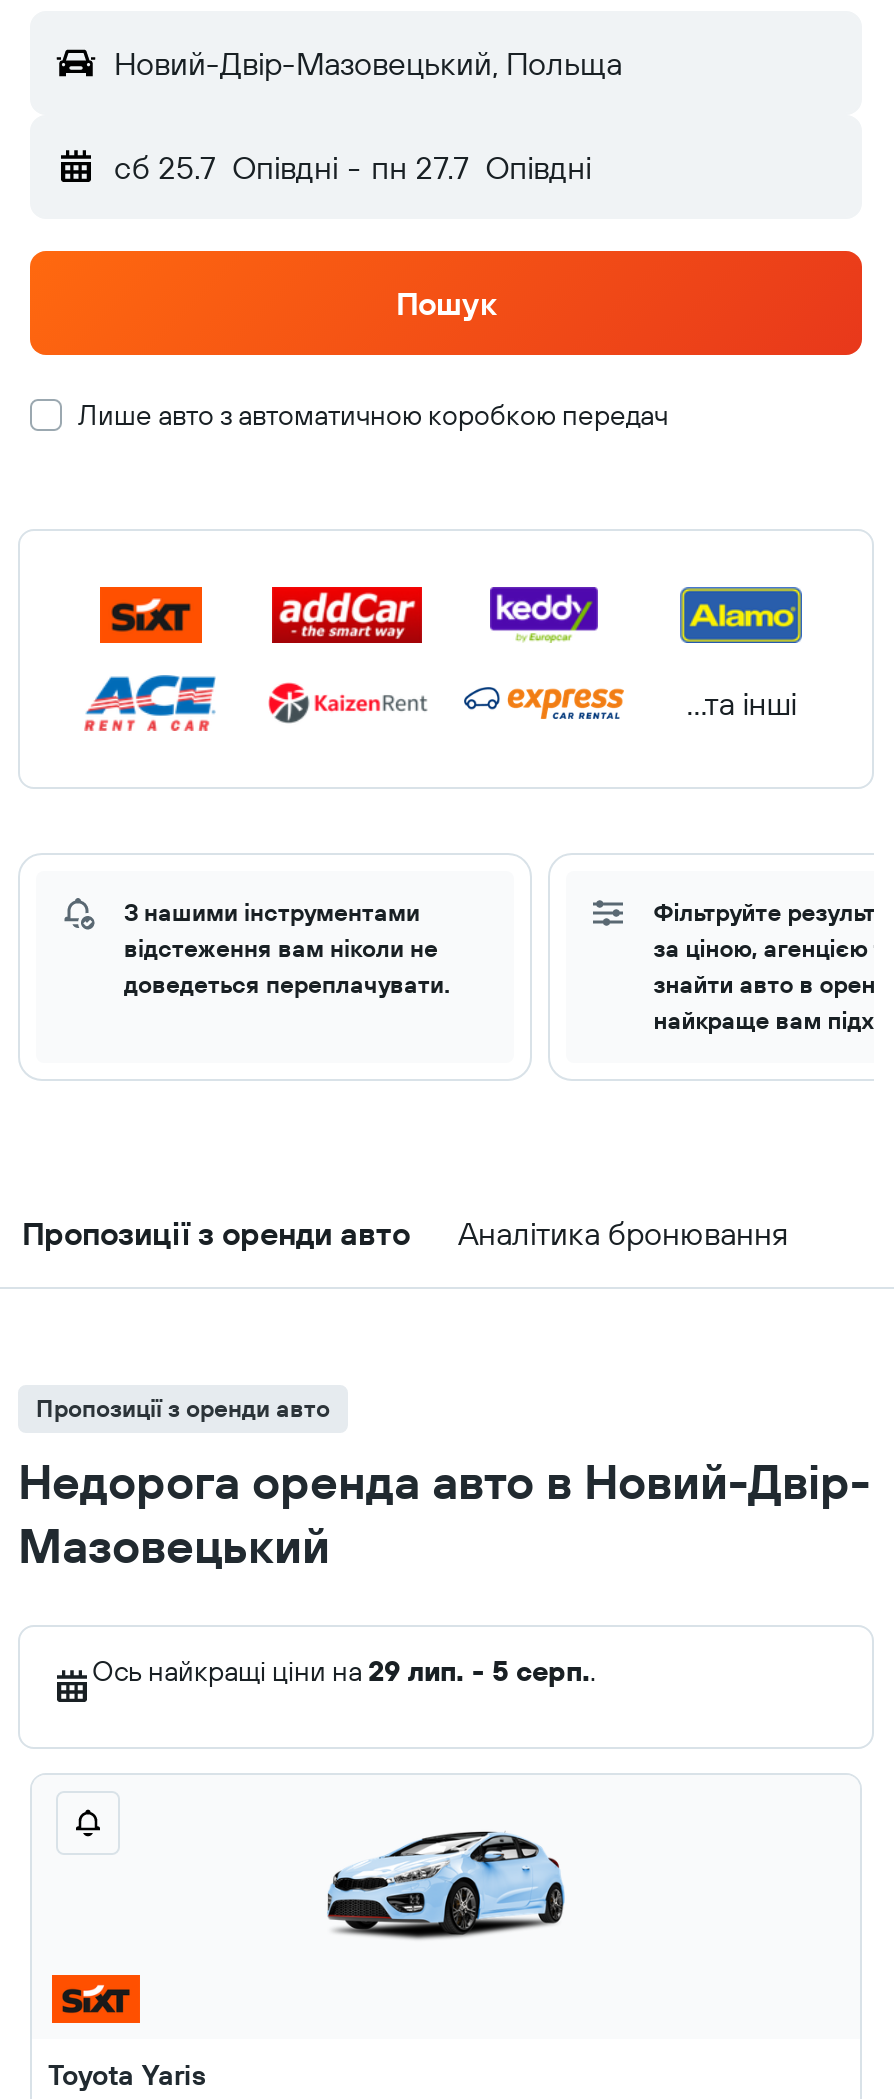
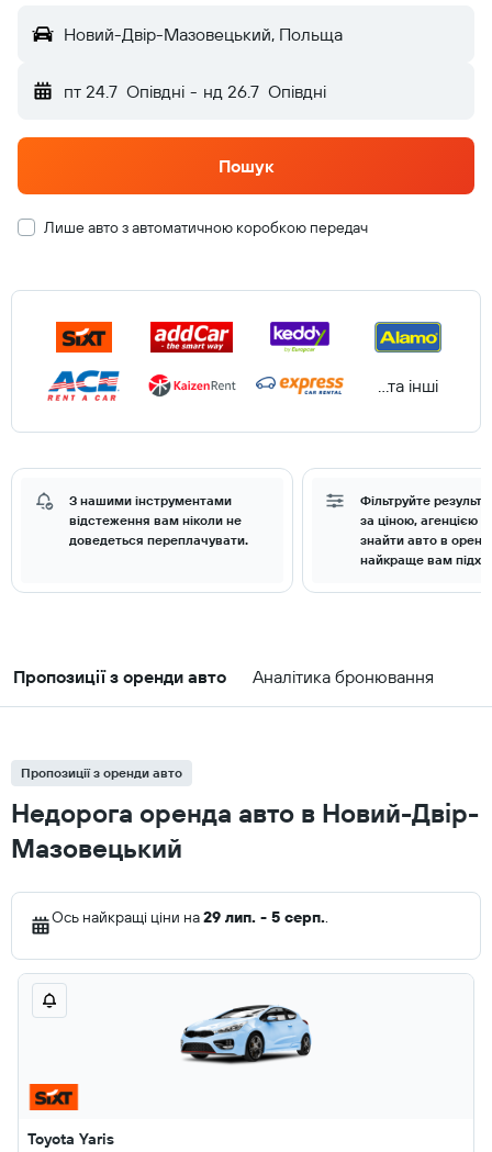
- сб 25.7 Опівдні - пн 27.7 Опівдні
+ пт 24.7 Опівдні - нд 26.7 Опівдні
